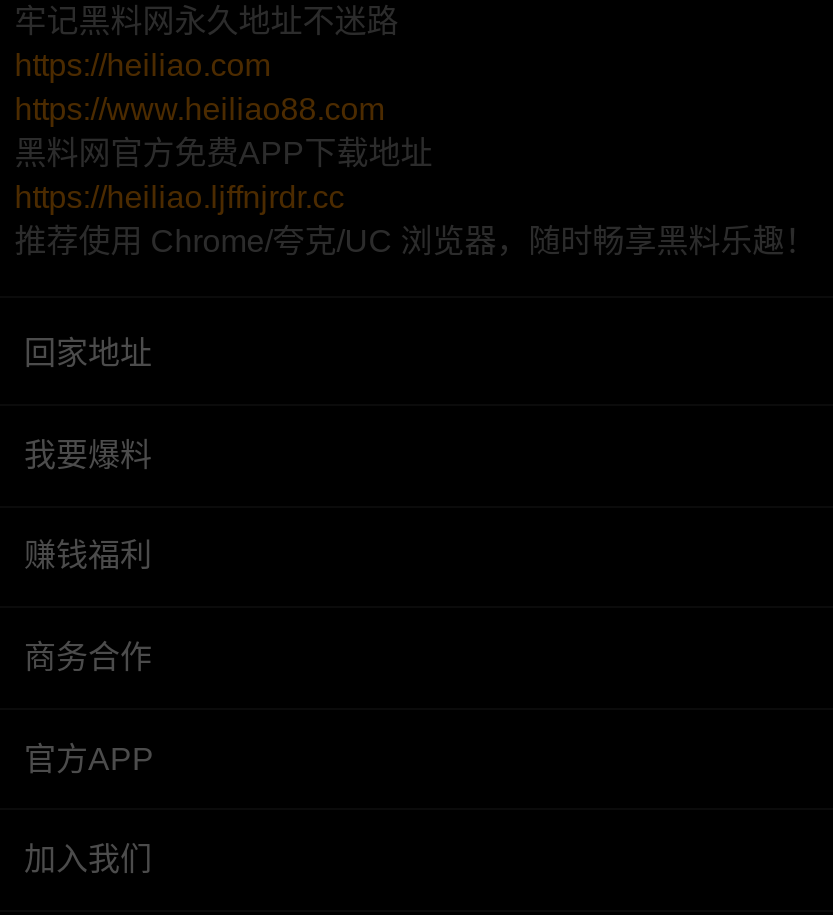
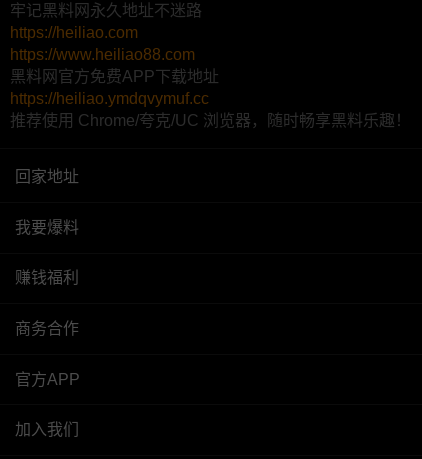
- https://heiliao.ljffnjrdr.cc
+ https://heiliao.ymdqvymuf.cc
